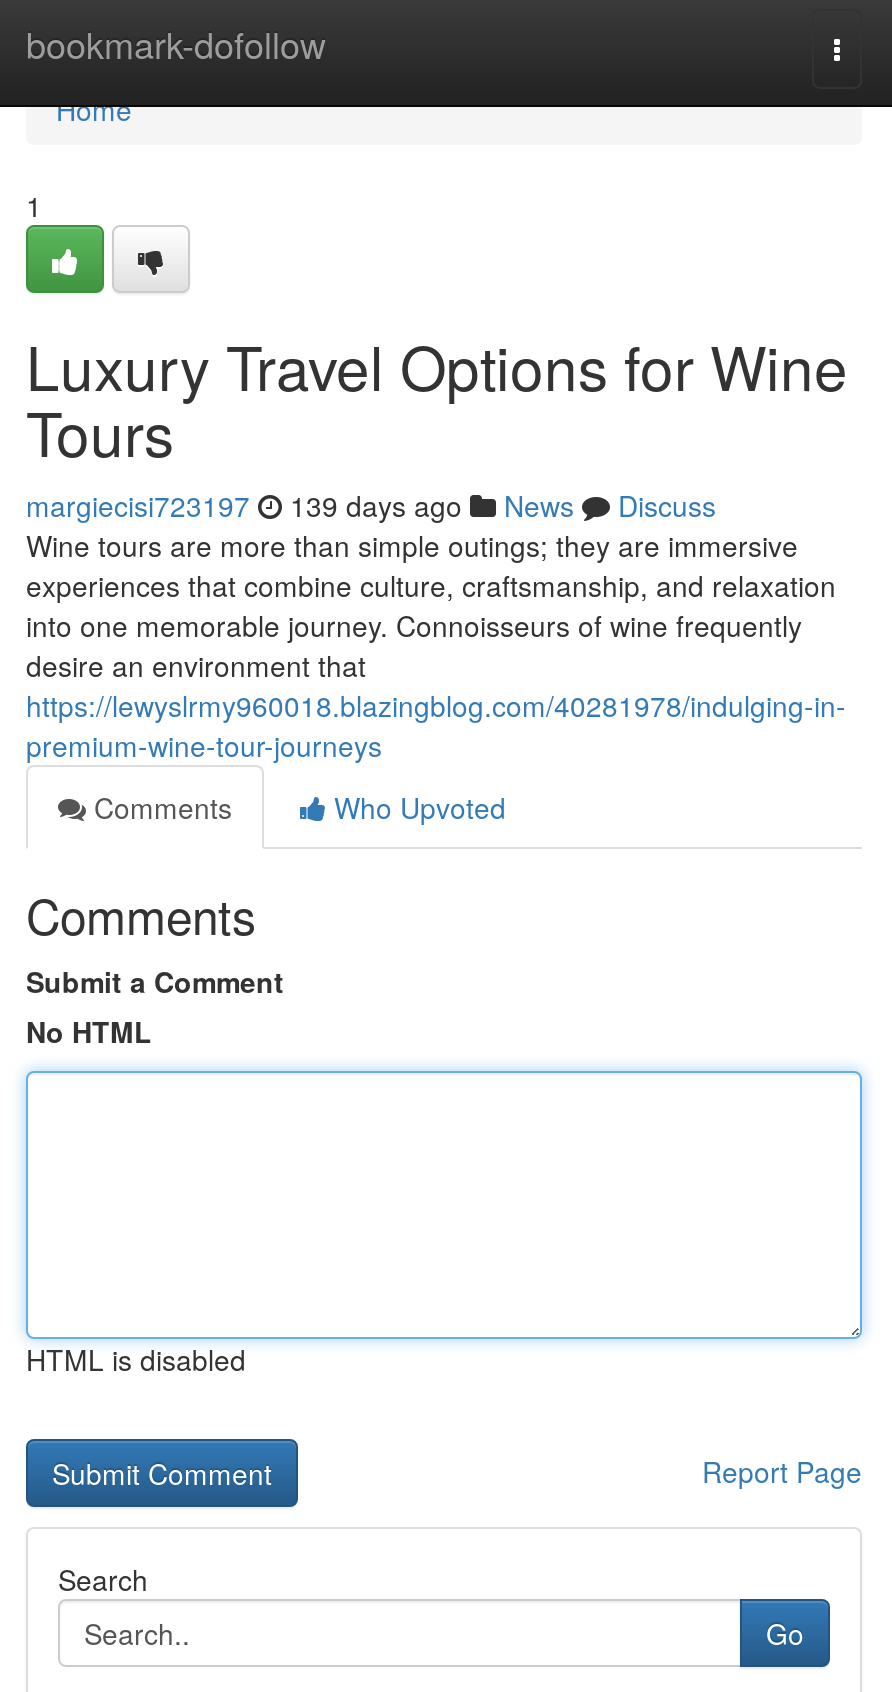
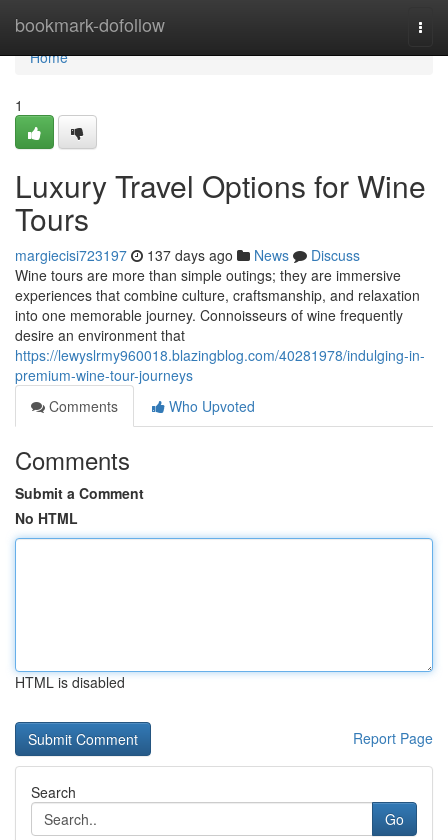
- margiecisi723197 139 days ago News Discuss
+ margiecisi723197 137 days ago News Discuss
